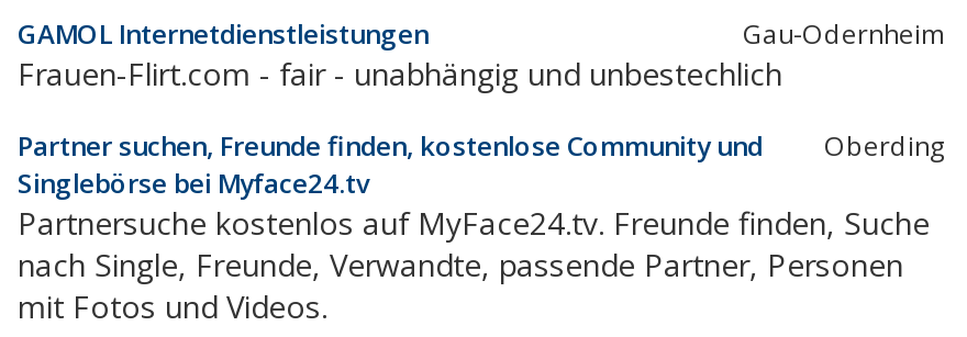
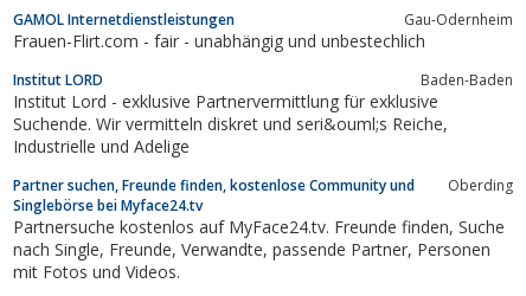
+ Institut LORD
+ Baden-Baden
+ Institut Lord - exklusive Partnervermittlung für exklusive
+ Suchende. Wir vermitteln diskret und seri&ouml;s Reiche,
+ Industrielle und Adelige
